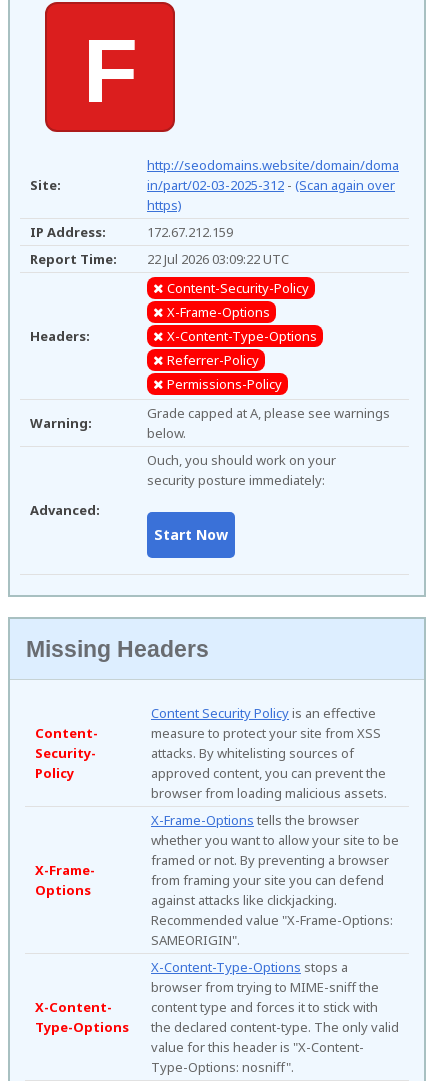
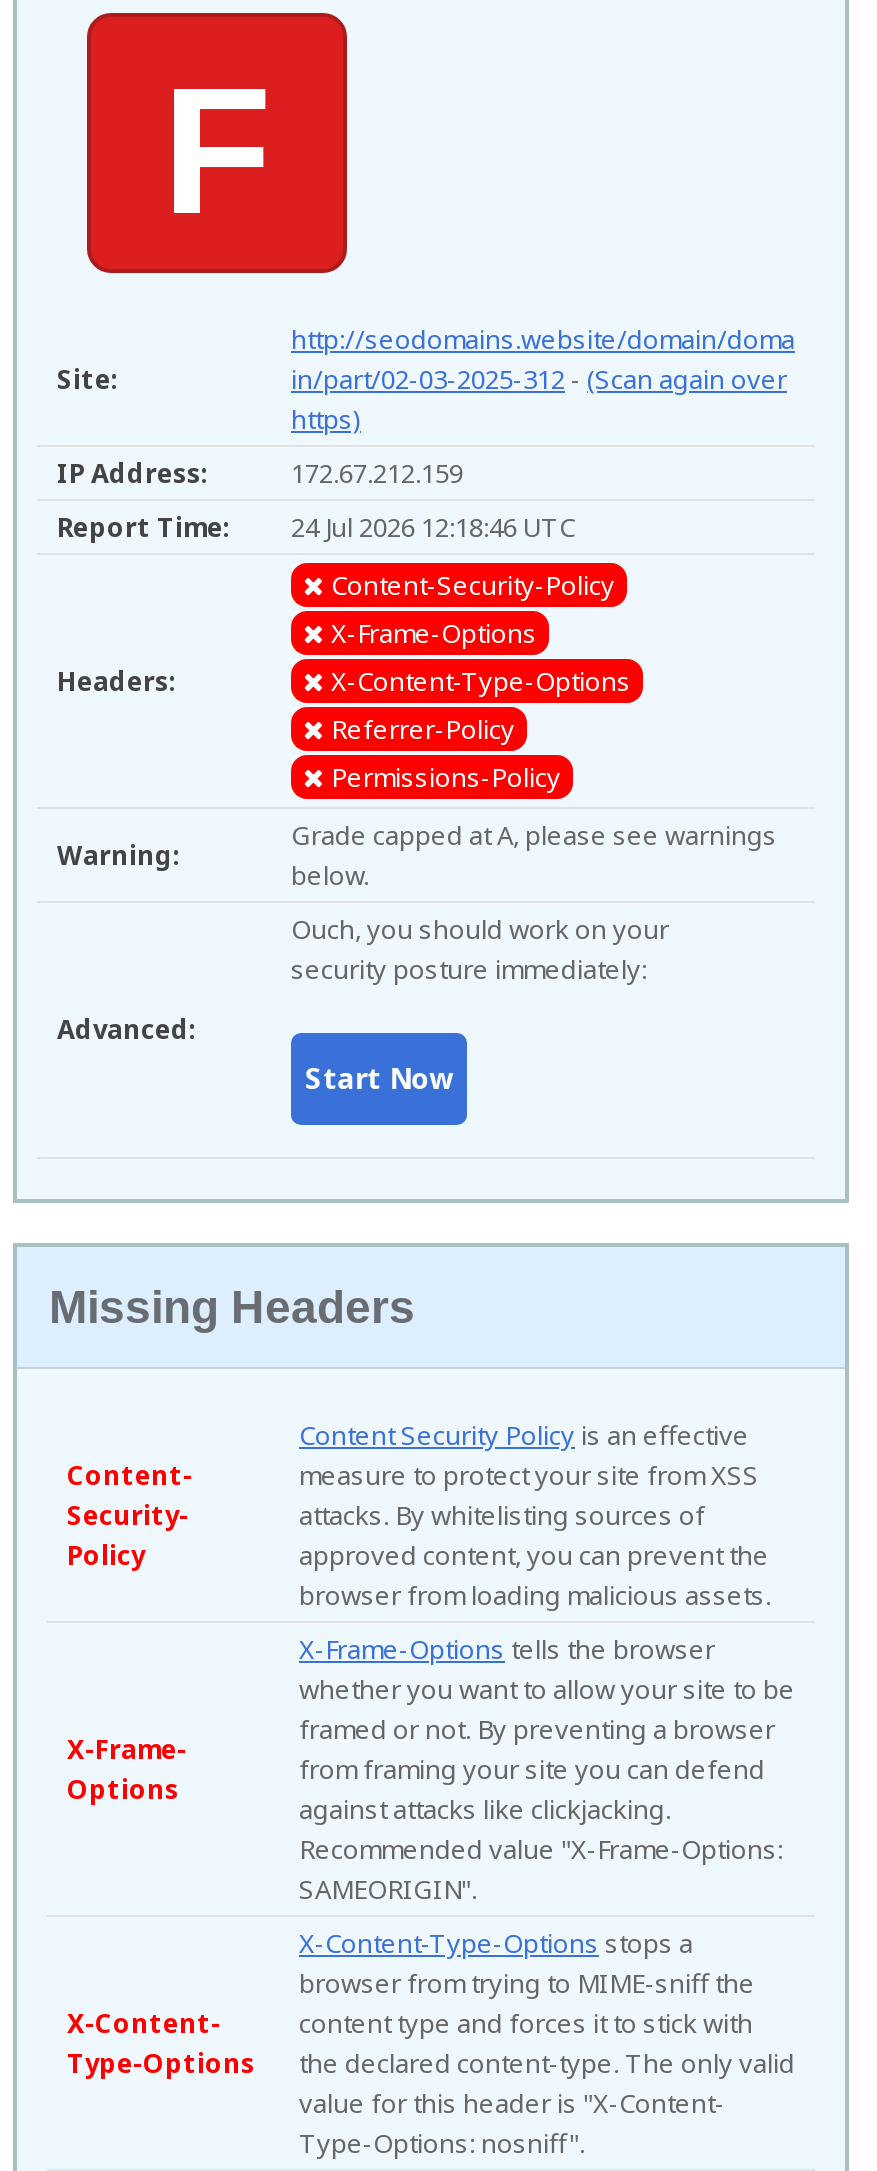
- Report Time: 22 Jul 2026 03:09:22 UTC
+ Report Time: 24 Jul 2026 12:18:46 UTC
